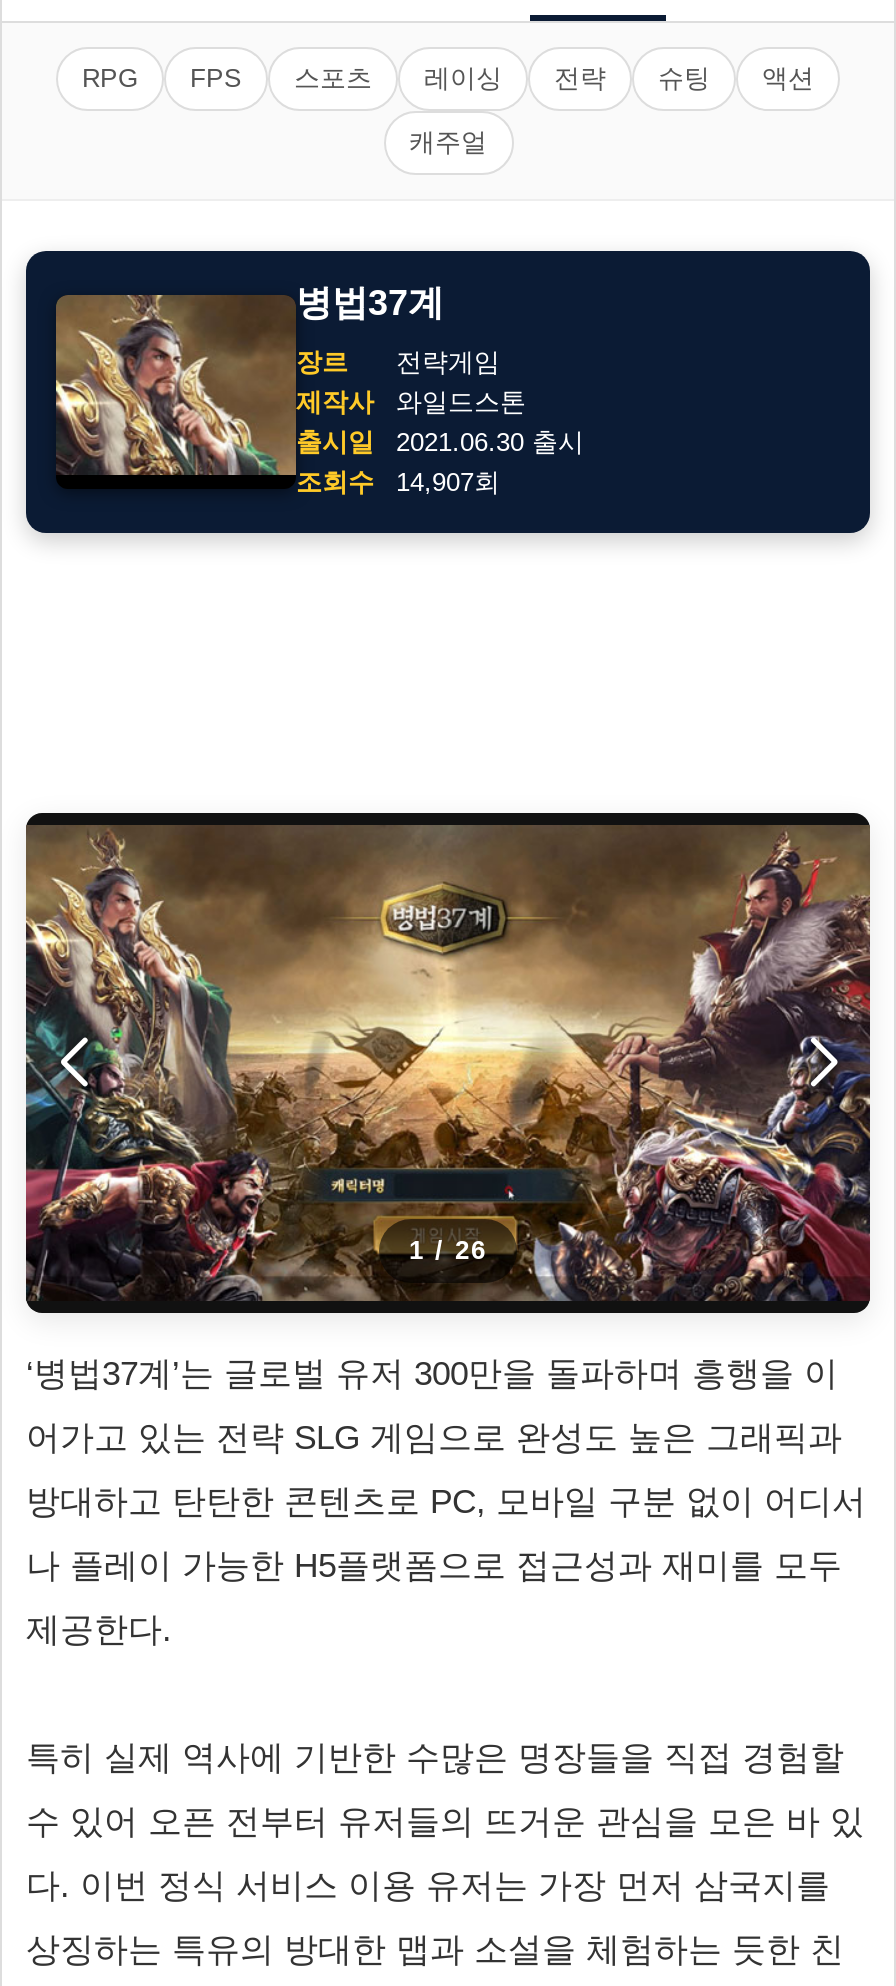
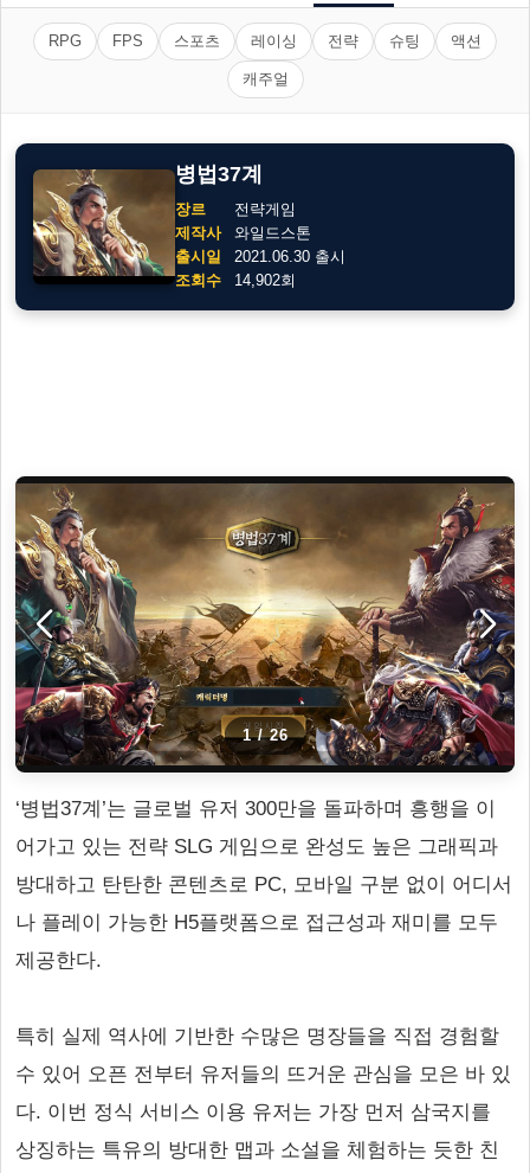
- 조회수 14,907회
+ 조회수 14,902회
